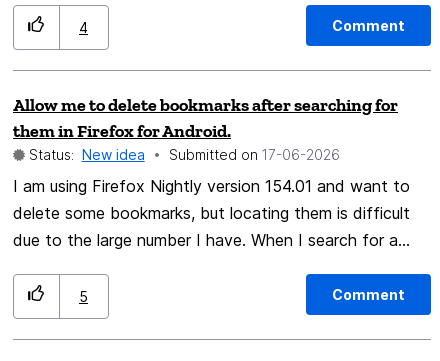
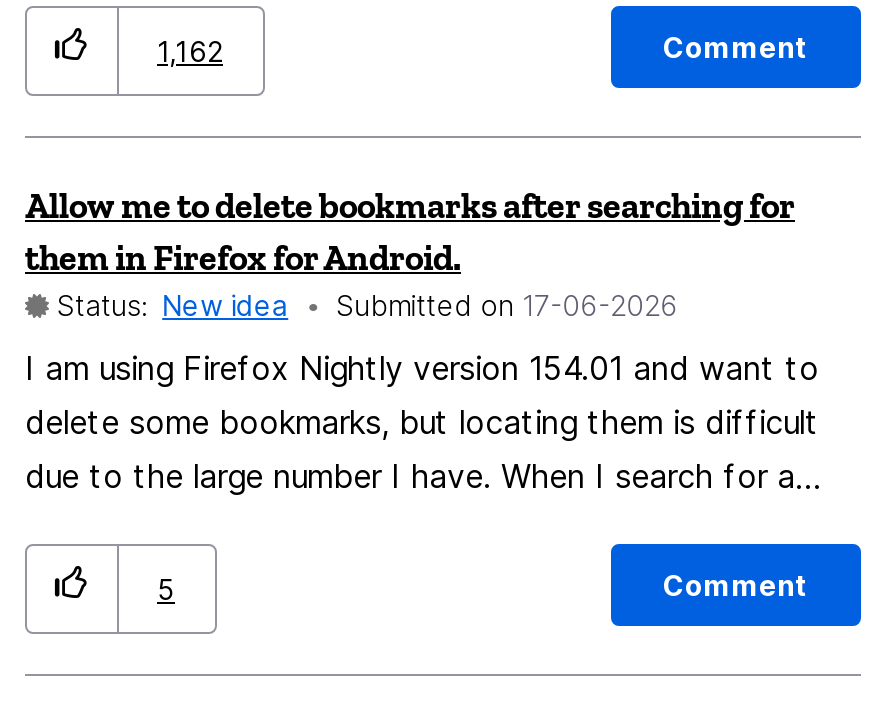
- 4
+ 1,162
